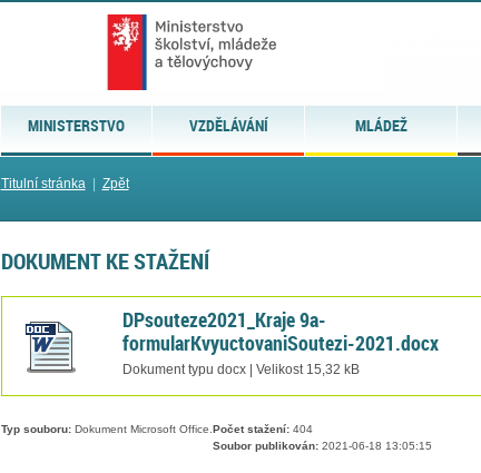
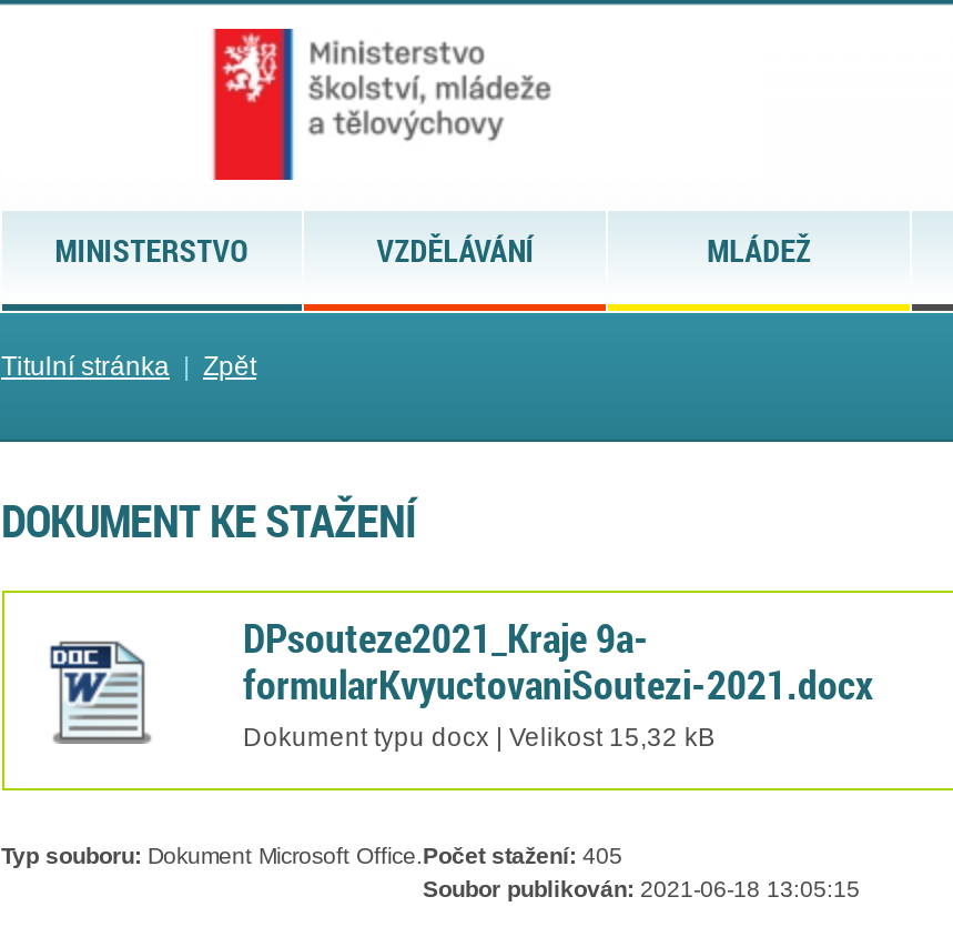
- Typ souboru: Dokument Microsoft Office.Počet stažení: 404
+ Typ souboru: Dokument Microsoft Office.Počet stažení: 405
